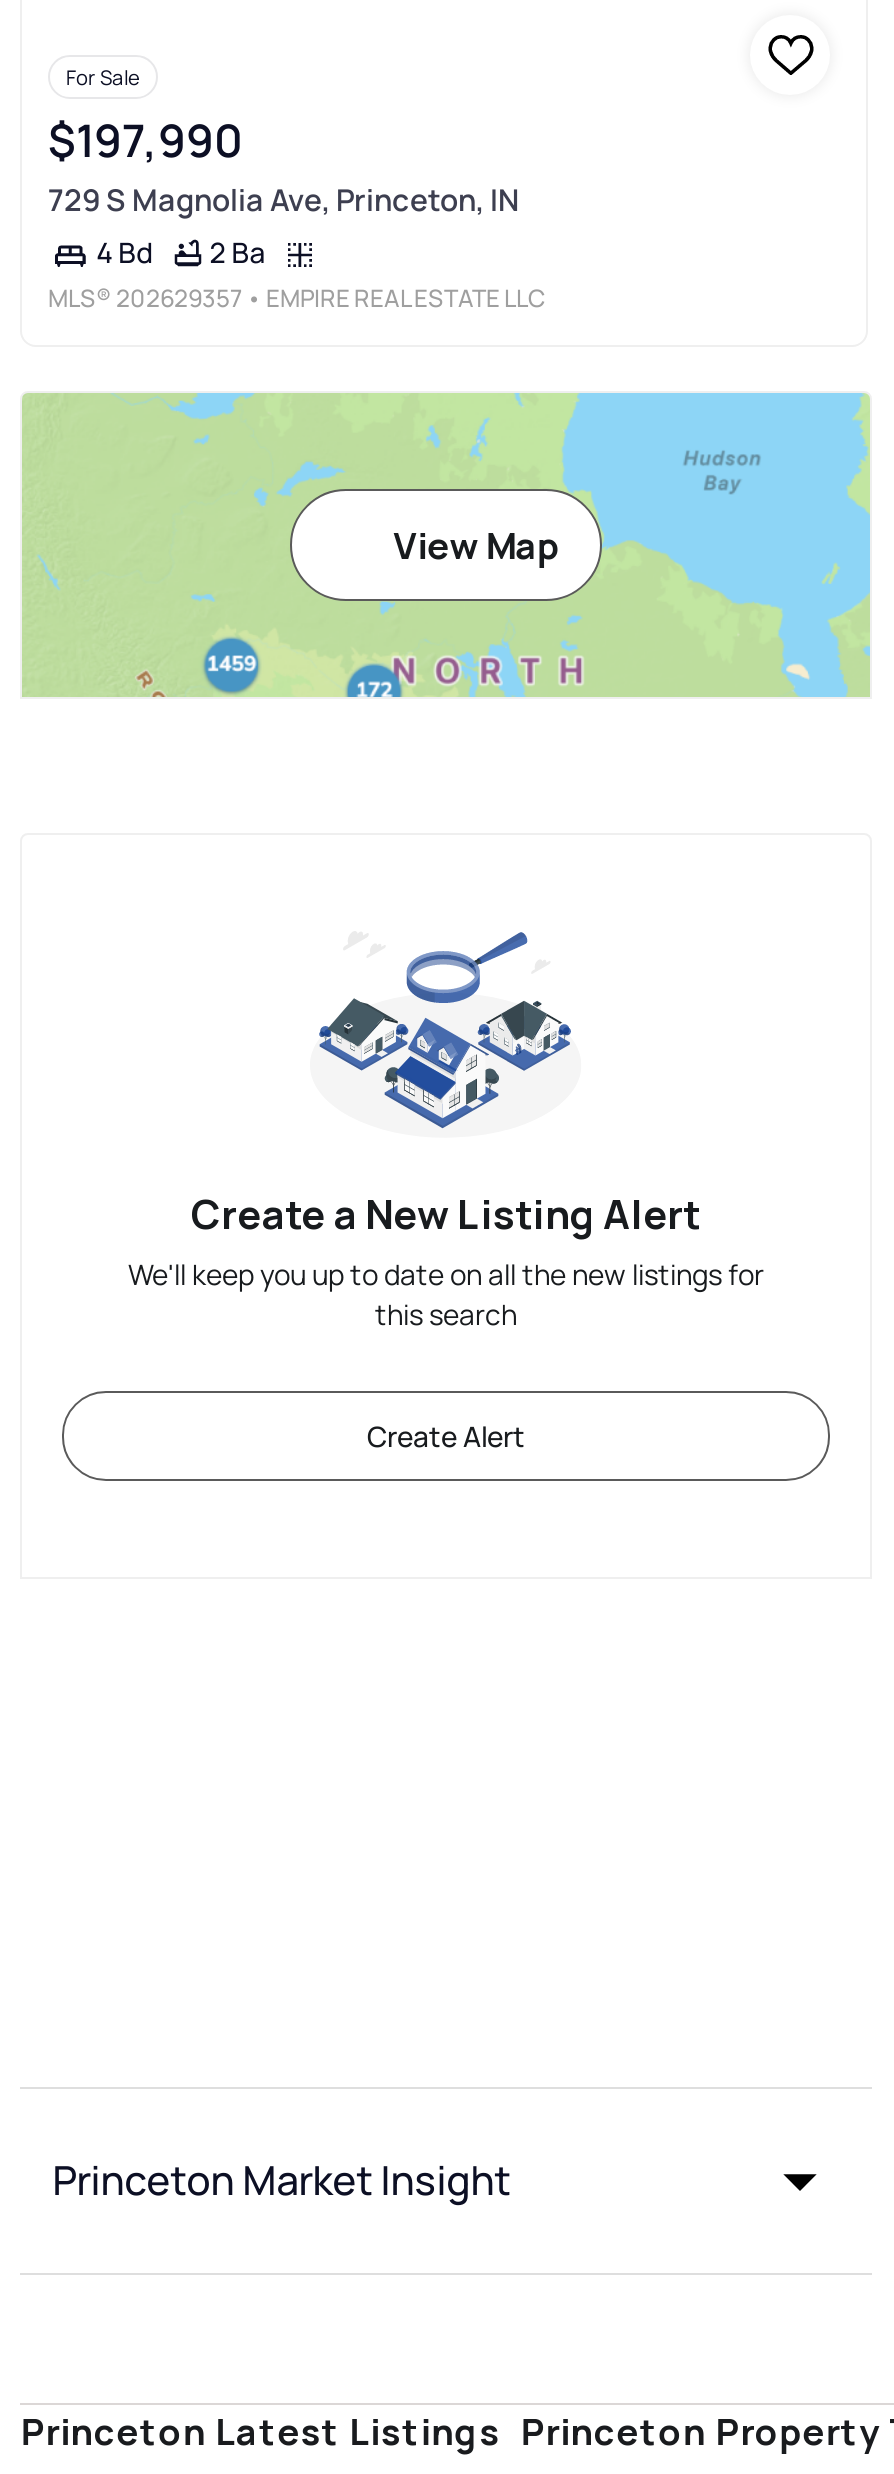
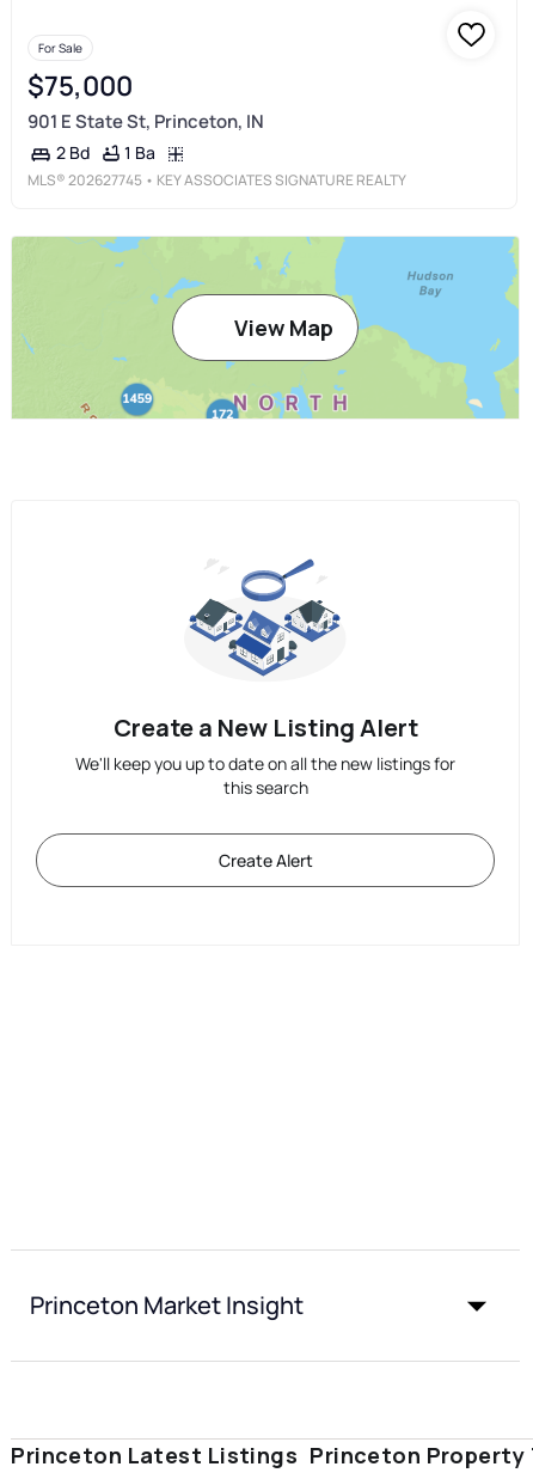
- $197,990
+ $75,000

- 729 S Magnolia Ave, Princeton, IN
+ 901 E State St, Princeton, IN

- 4 Bd
+ 2 Bd

- 2 Ba
+ 1 Ba

- MLS® 202629357 • EMPIRE REAL ESTATE LLC
+ MLS® 202627745 • KEY ASSOCIATES SIGNATURE REALTY
